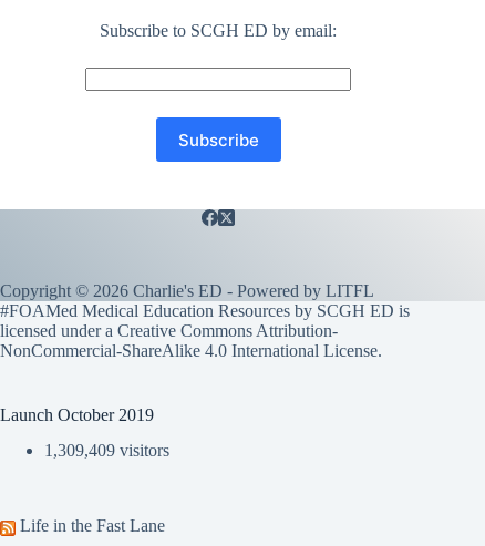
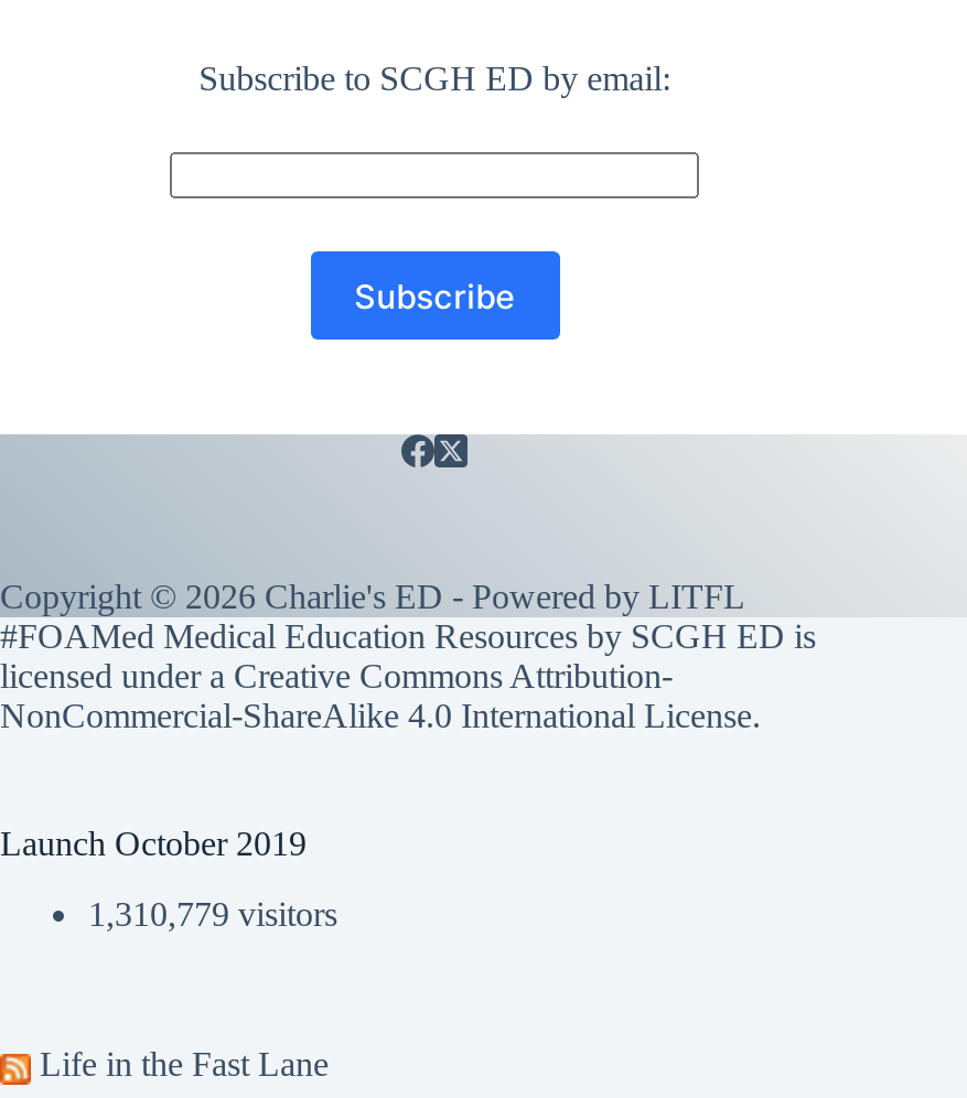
- 1,309,409 visitors
+ 1,310,779 visitors
